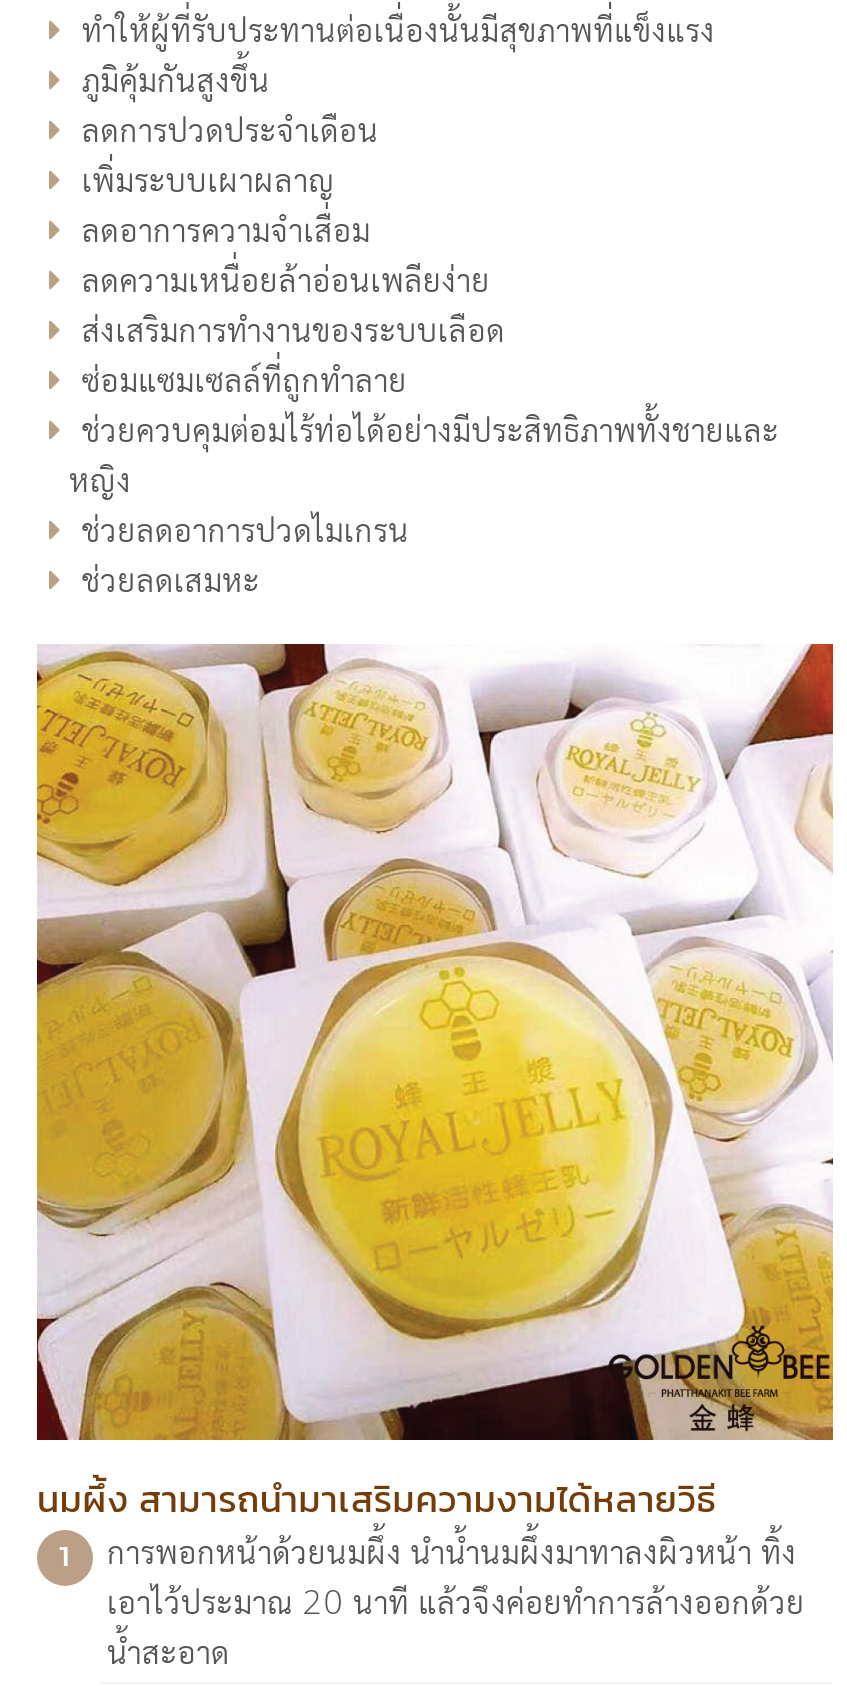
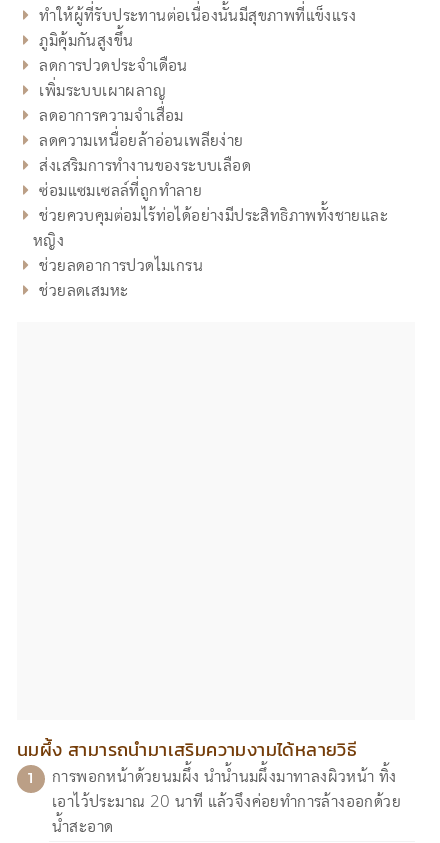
- [image]
